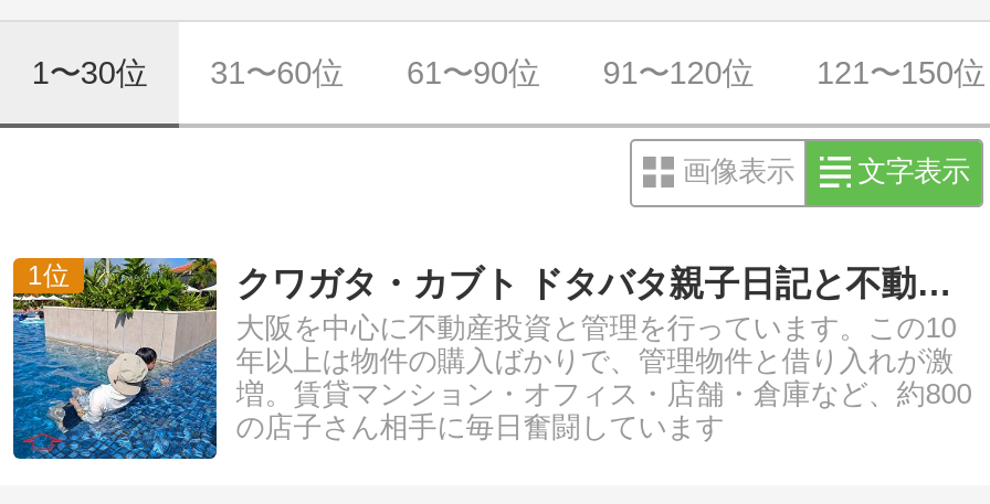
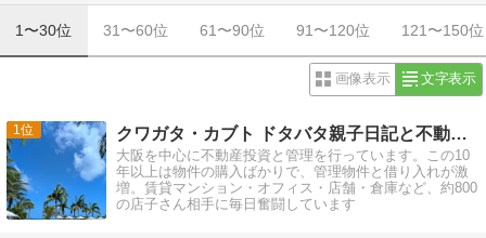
- [image]
+ [image]
